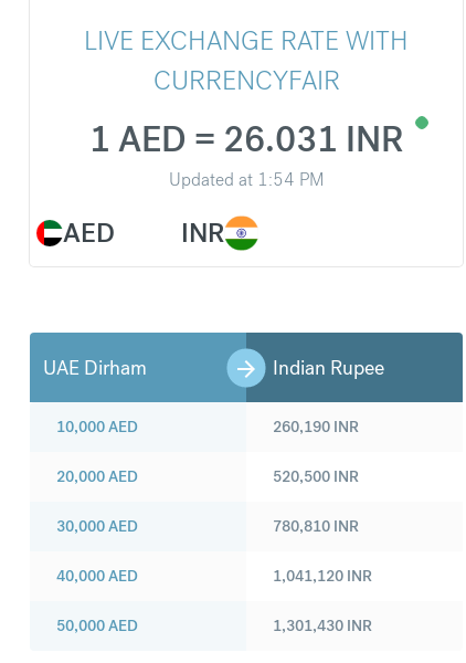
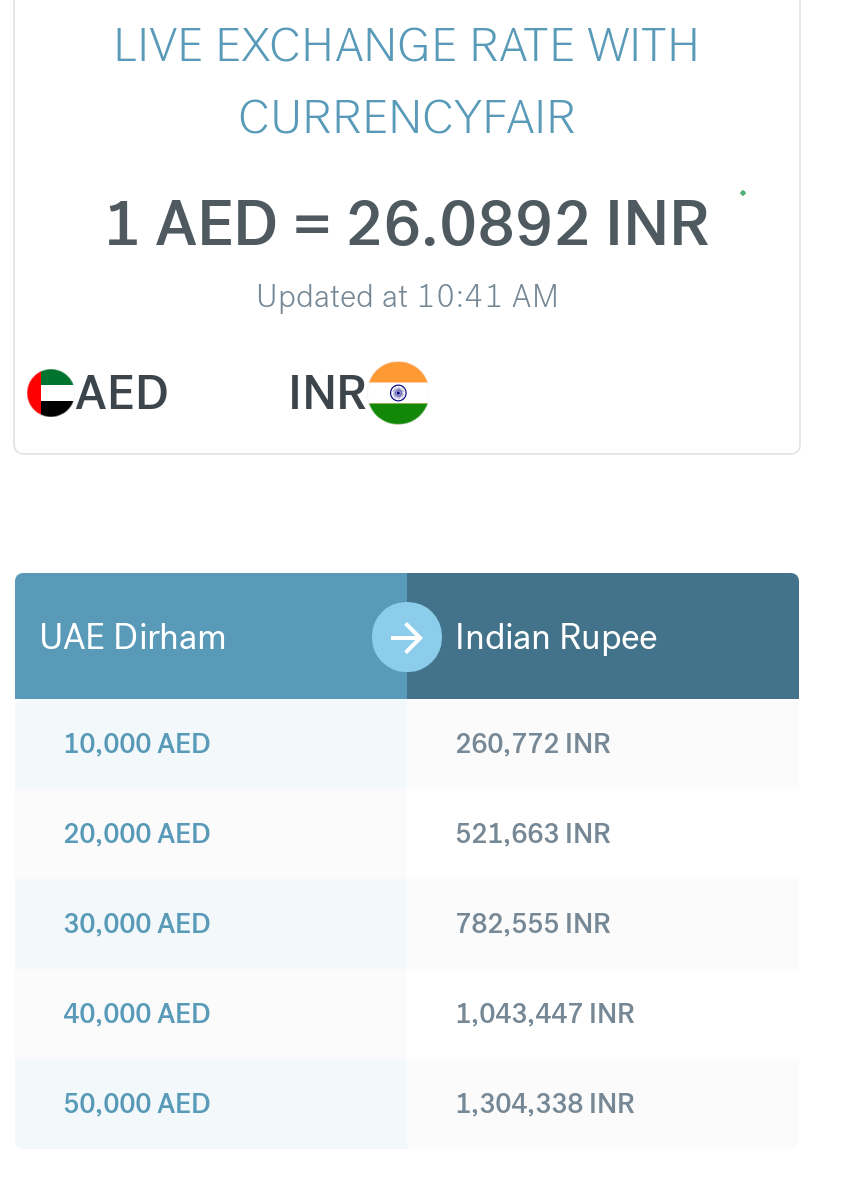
- 1 AED = 26.031 INR
+ 1 AED = 26.0892 INR

- Updated at 1:54 PM
+ Updated at 10:41 AM

- 260,190 INR
+ 260,772 INR

- 520,500 INR
+ 521,663 INR

- 780,810 INR
+ 782,555 INR

- 1,041,120 INR
+ 1,043,447 INR

- 1,301,430 INR
+ 1,304,338 INR
